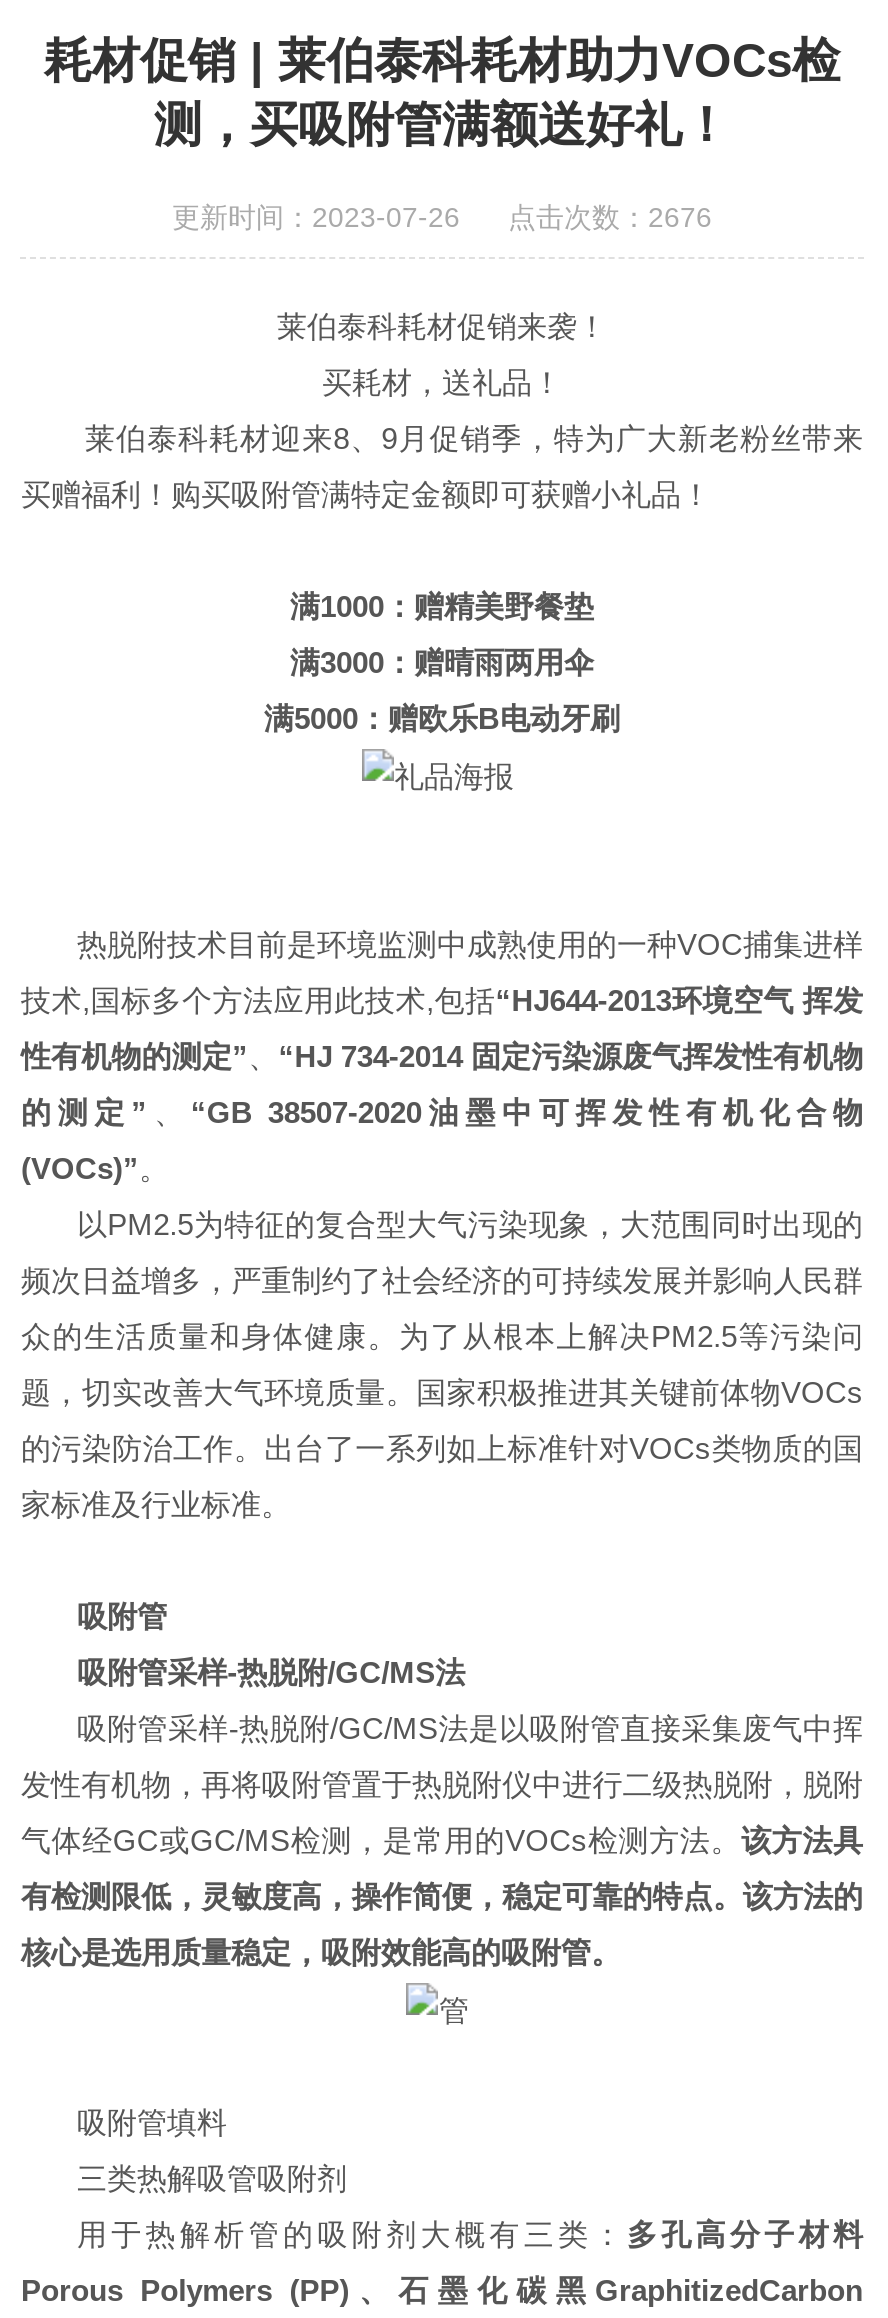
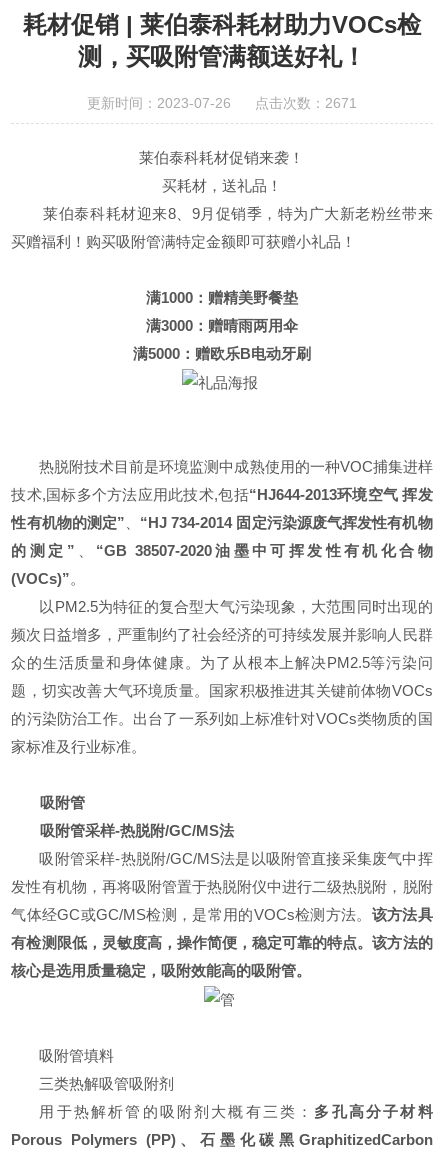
- 更新时间：2023-07-26 点击次数：2676
+ 更新时间：2023-07-26 点击次数：2671
